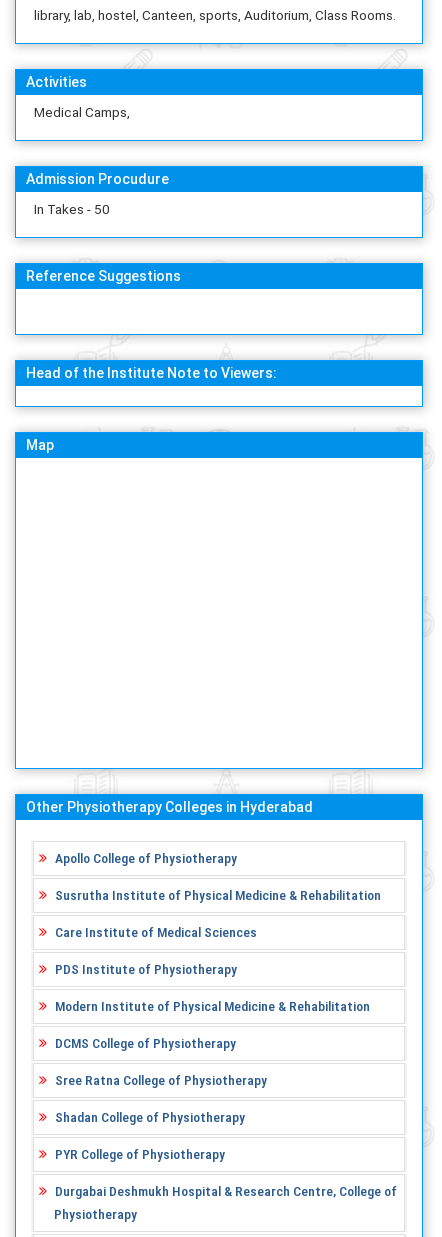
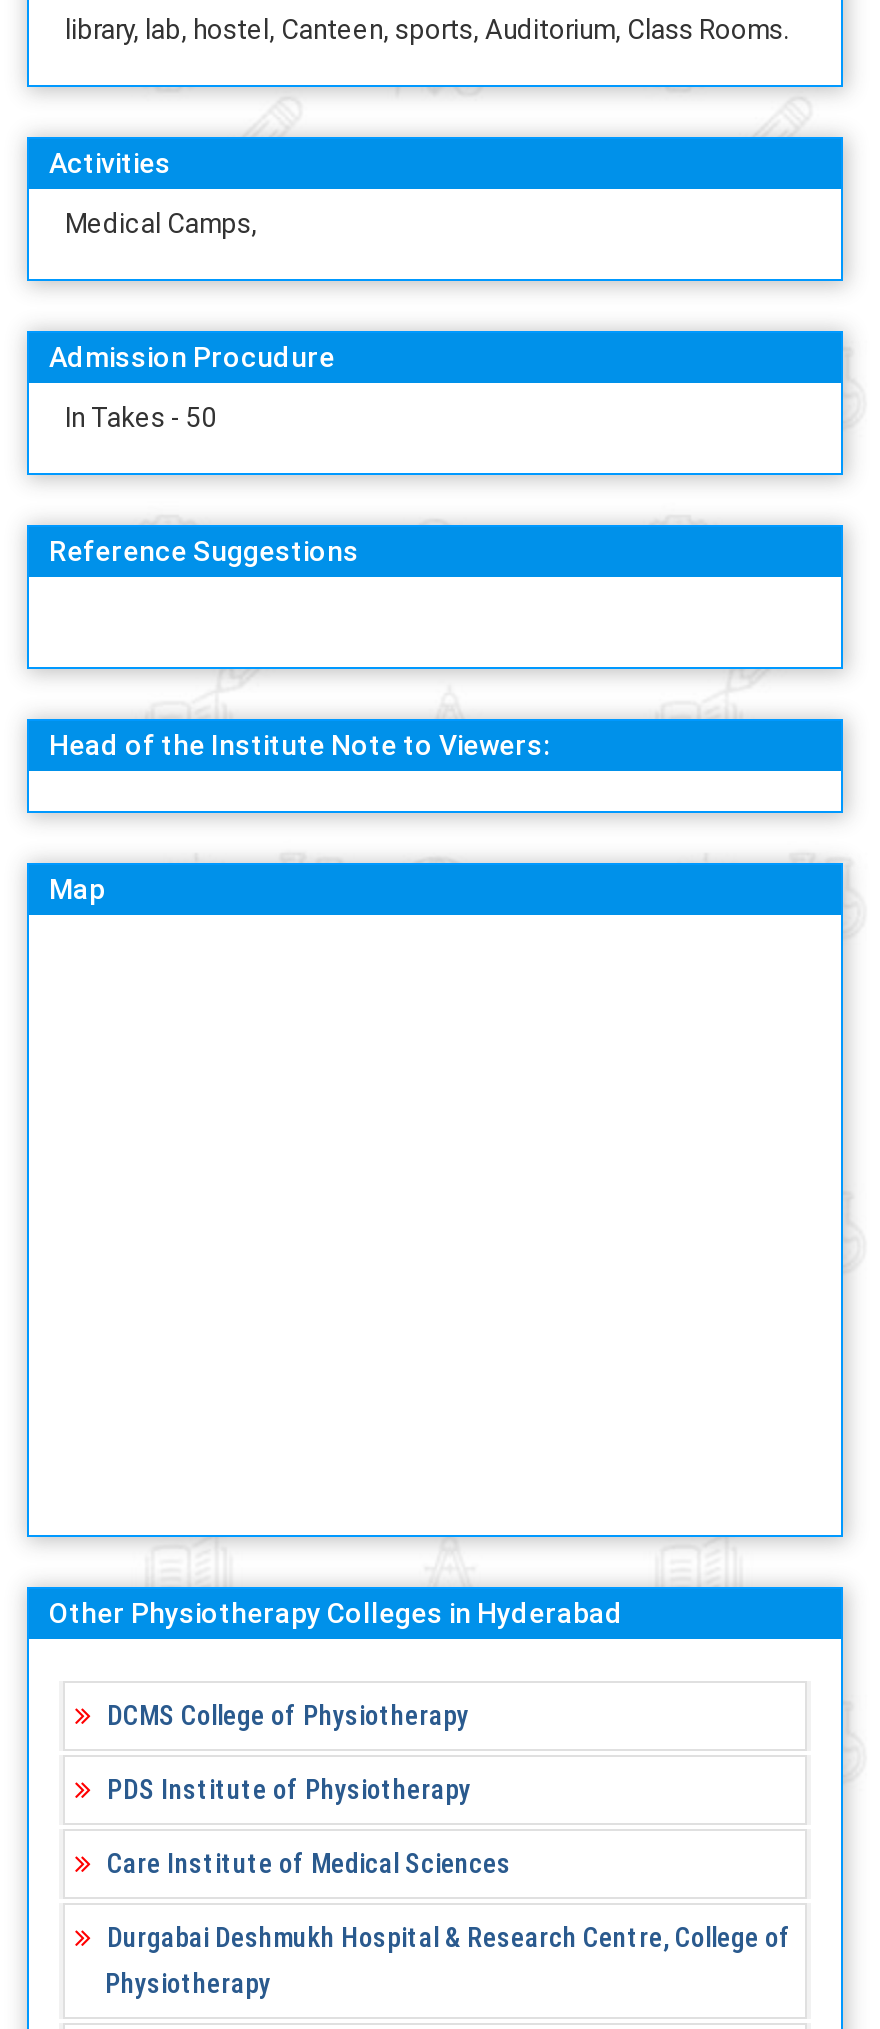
- Apollo College of Physiotherapy

- Susrutha Institute of Physical Medicine & Rehabilitation

moved up: PDS Institute of Physiotherapy

- Modern Institute of Physical Medicine & Rehabilitation
- Sree Ratna College of Physiotherapy
- Shadan College of Physiotherapy
- PYR College of Physiotherapy

moved up: DCMS College of Physiotherapy
